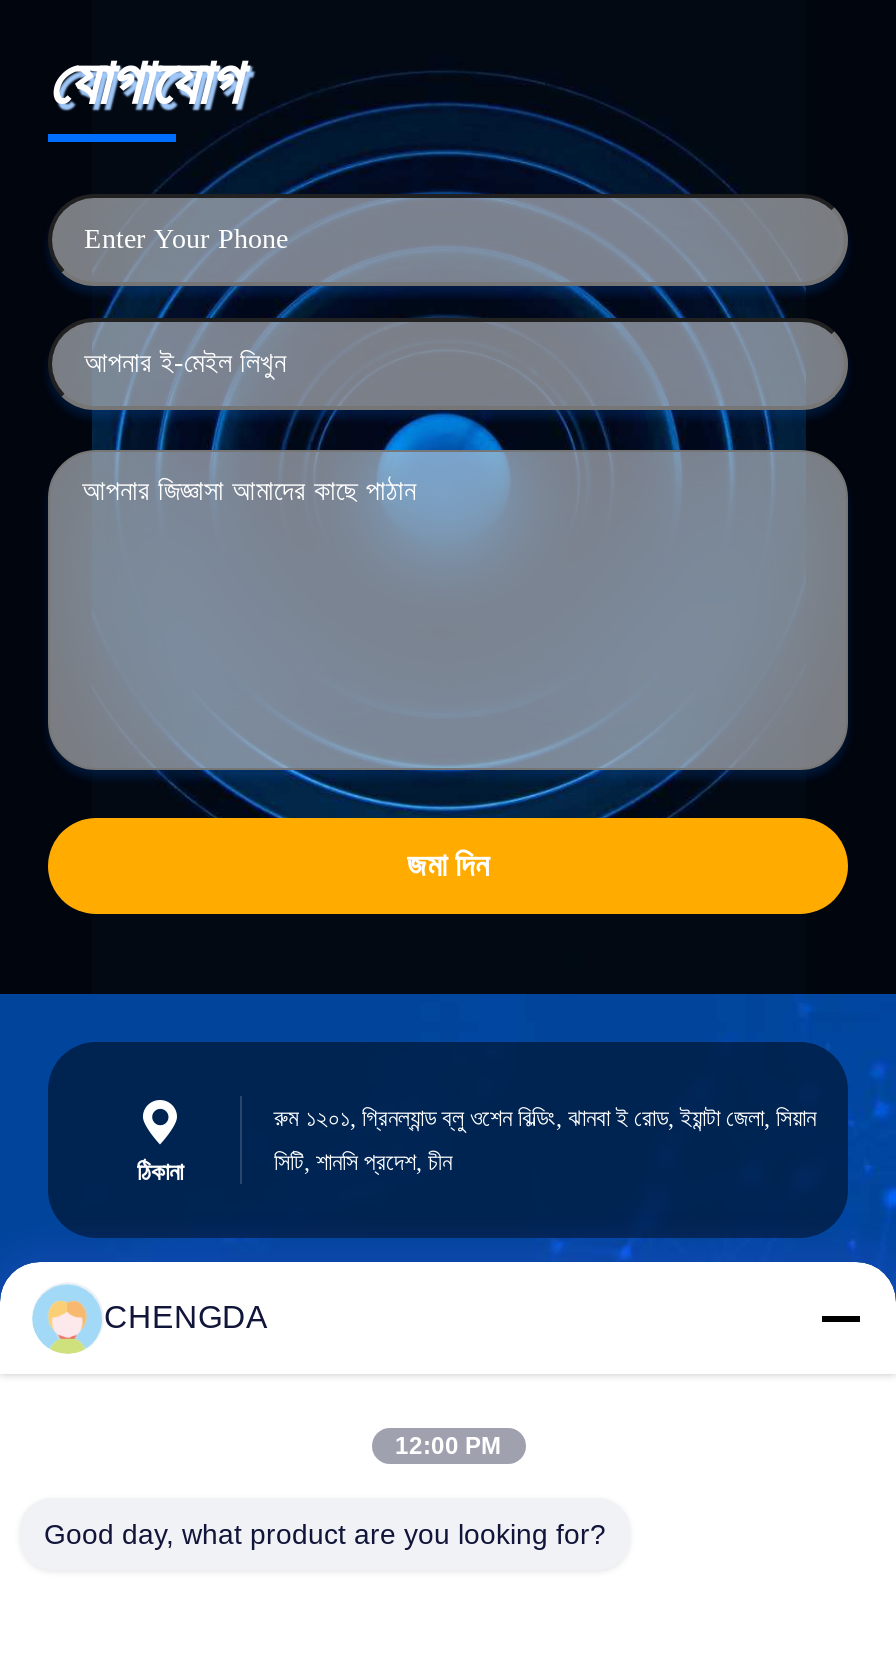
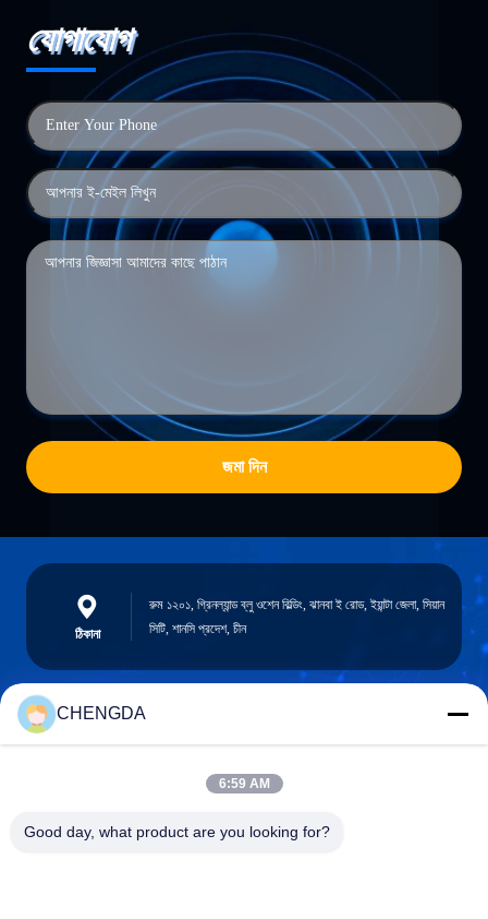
- 12:00 PM
+ 6:59 AM
